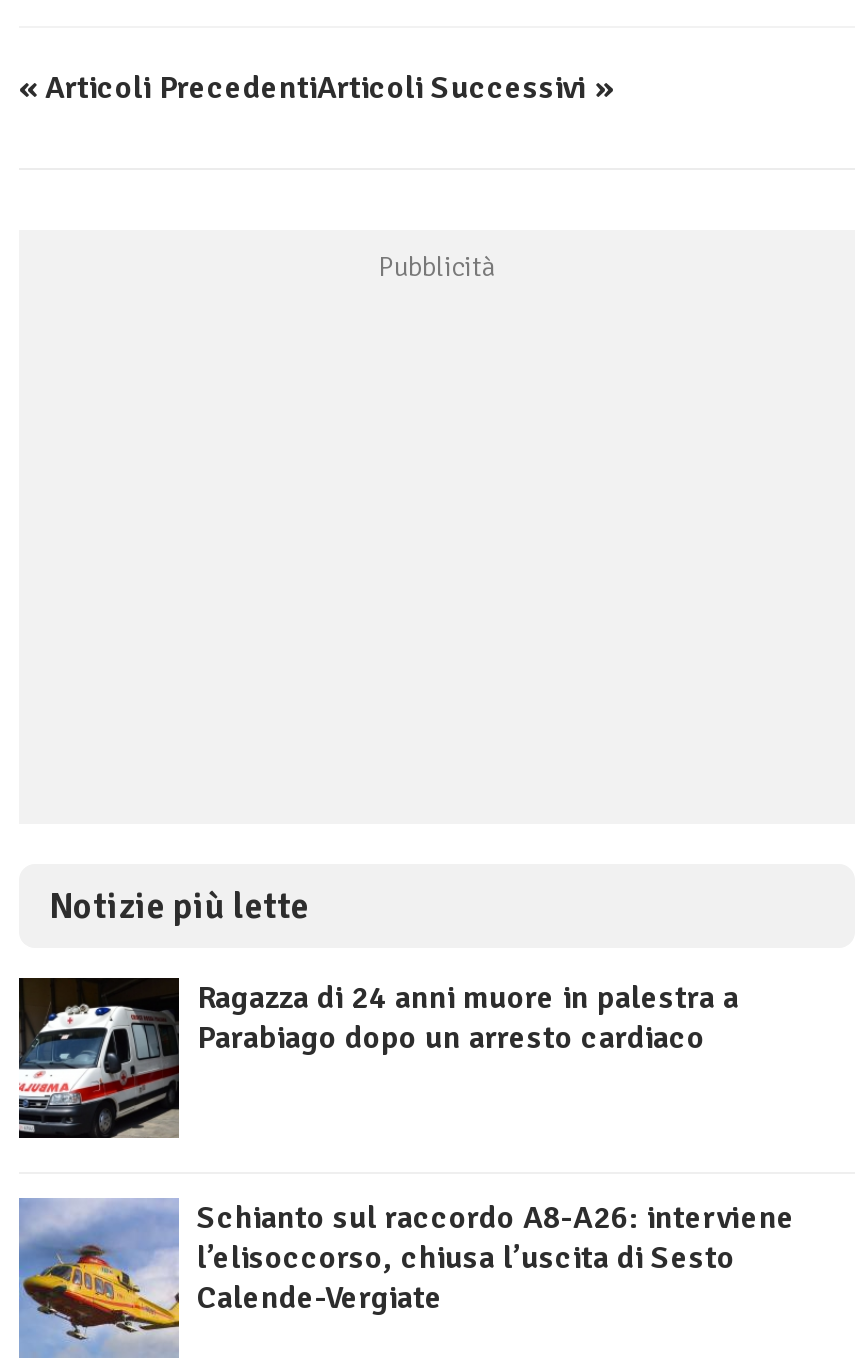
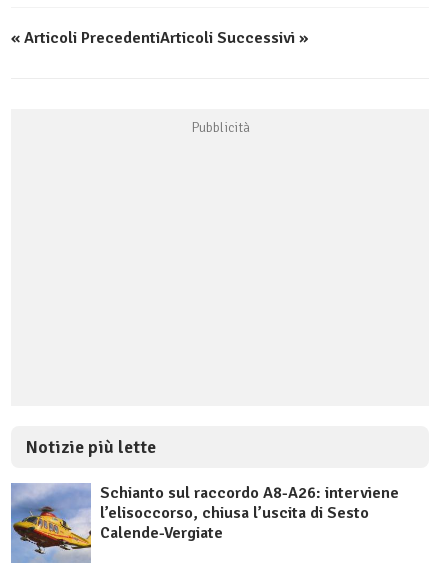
- [image]
- Ragazza di 24 anni muore in palestra a
- Parabiago dopo un arresto cardiaco
